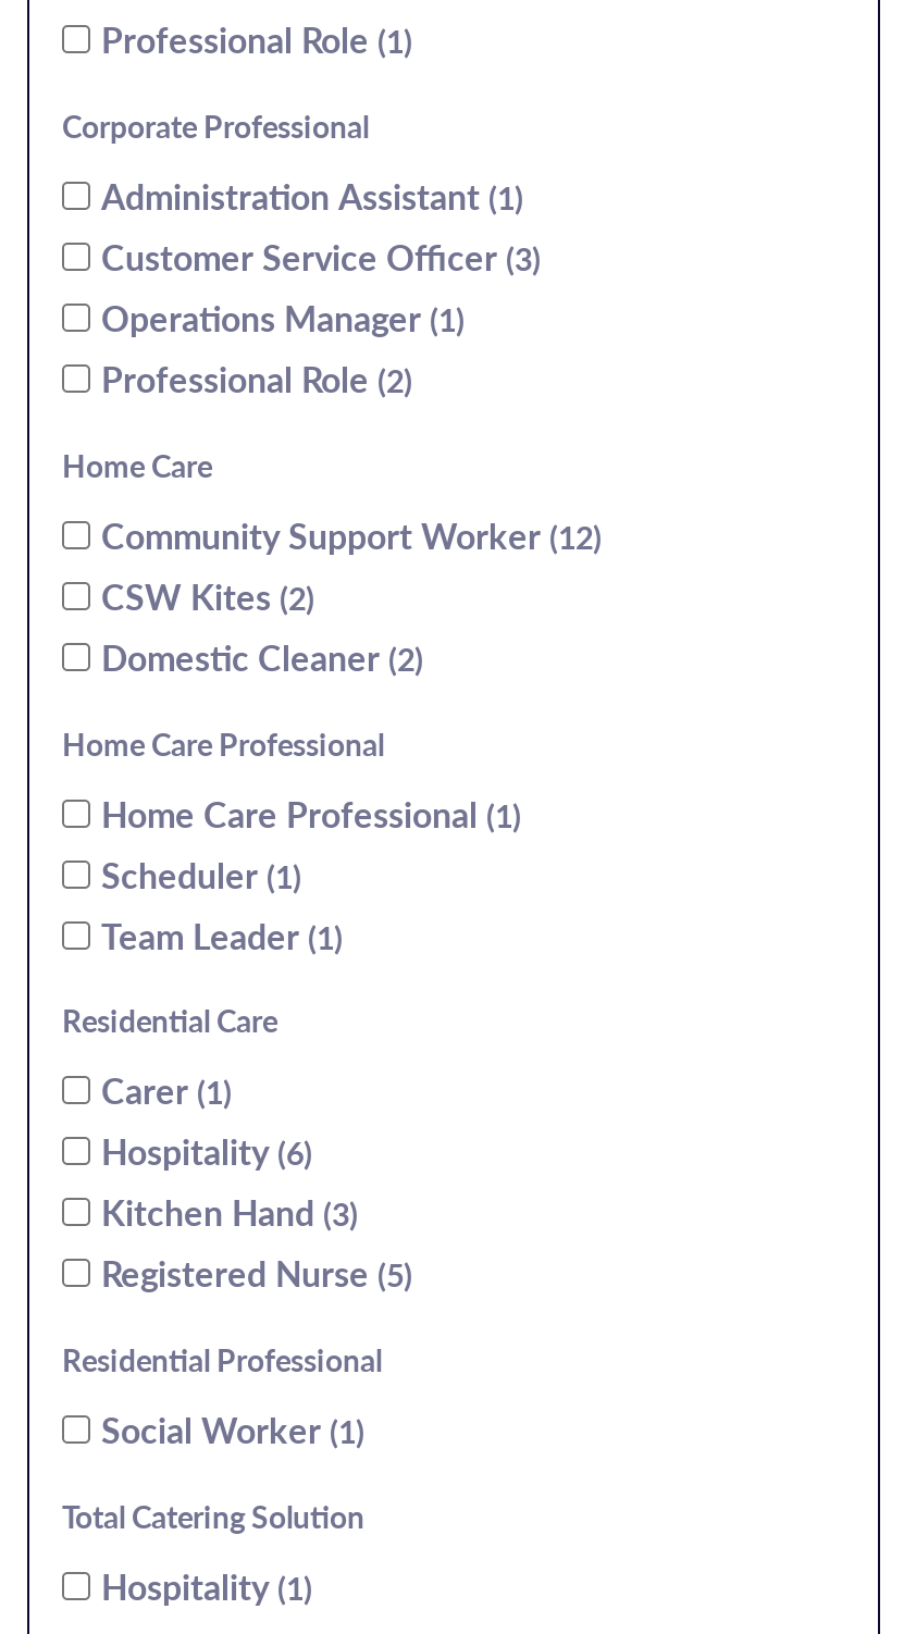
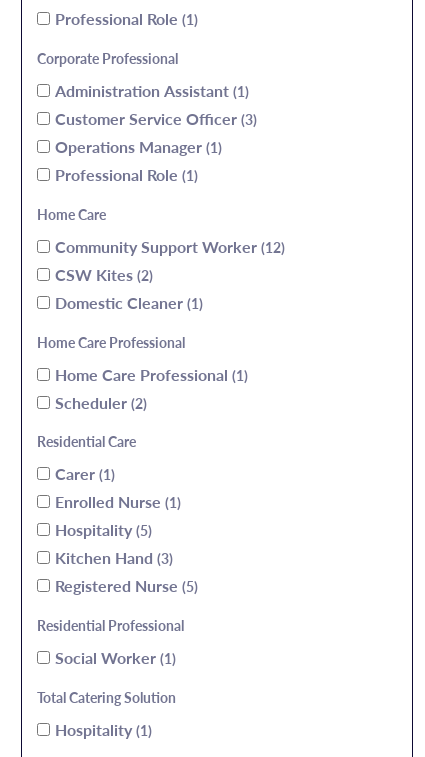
- Professional Role 2
+ Professional Role 1

- Domestic Cleaner 2
+ Domestic Cleaner 1

- Scheduler 1
- Team Leader 1
+ Scheduler 2

moved up: Residential Care | Carer 1

- Hospitality 6
+ Enrolled Nurse 1
+ Hospitality 5
